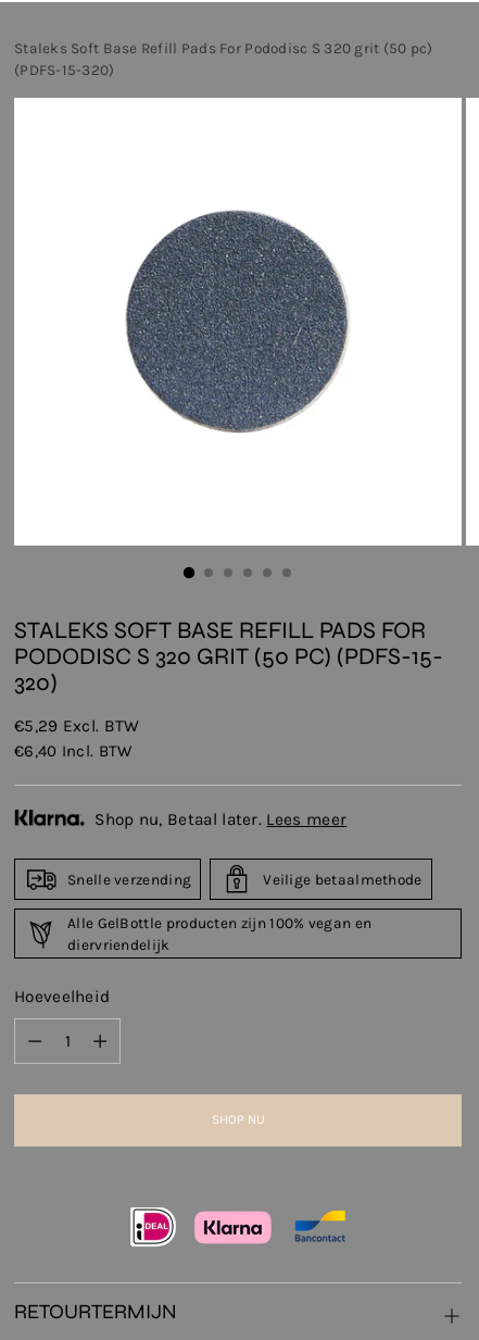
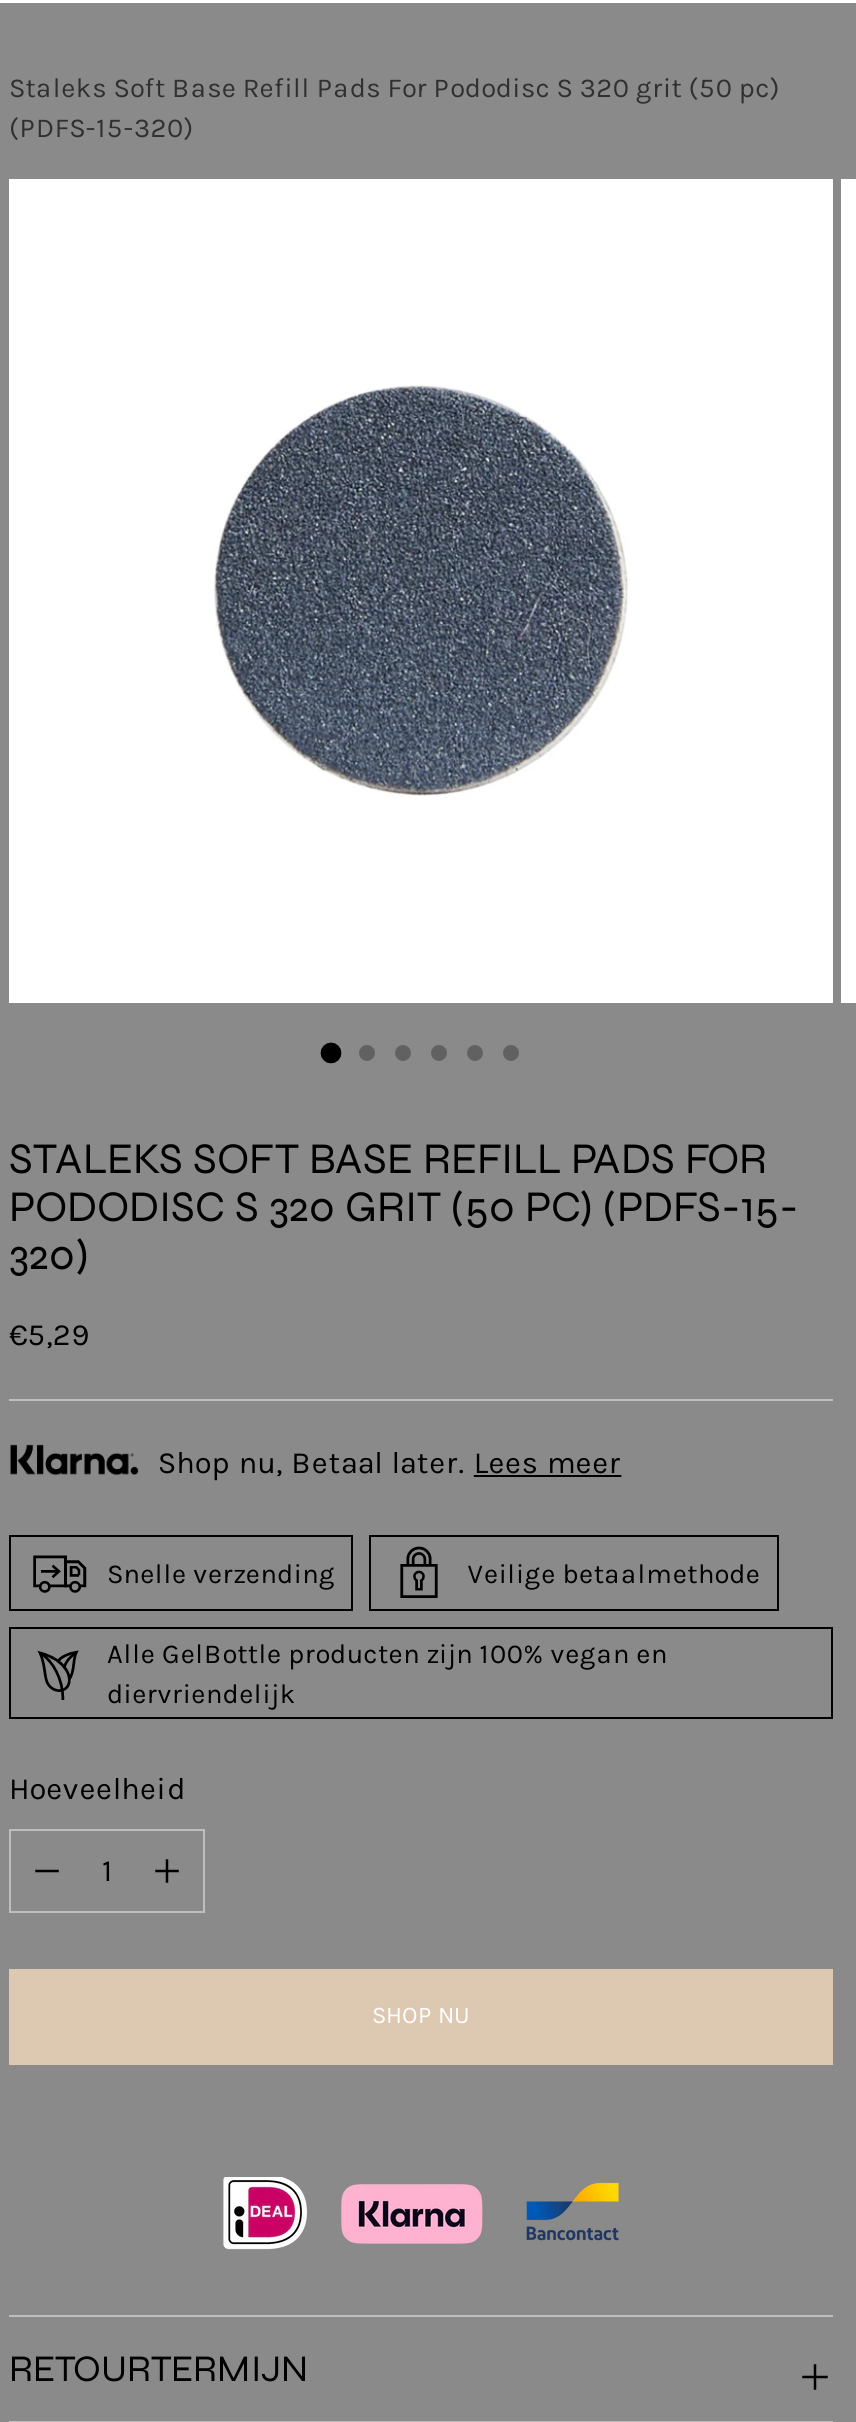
- €5,29 Excl. BTW
- €6,40 Incl. BTW
+ €5,29
